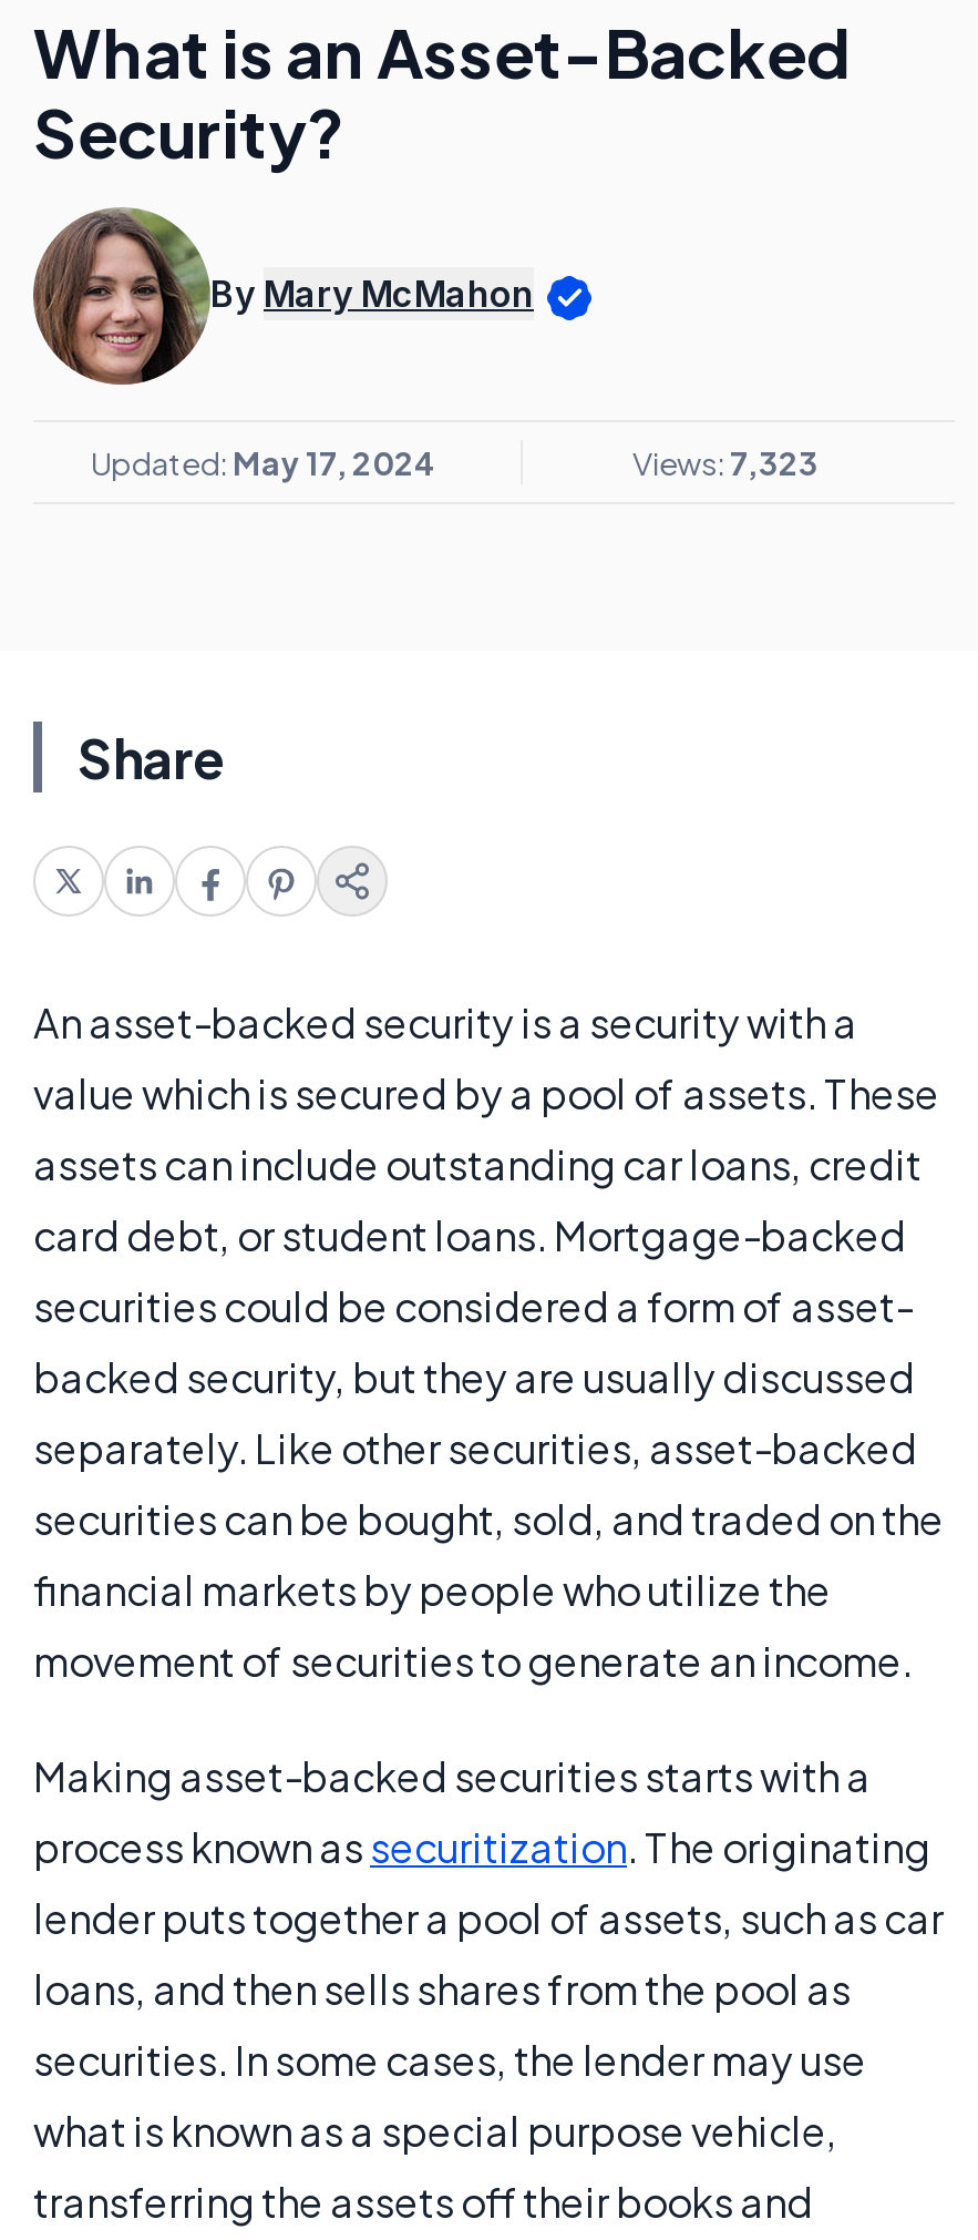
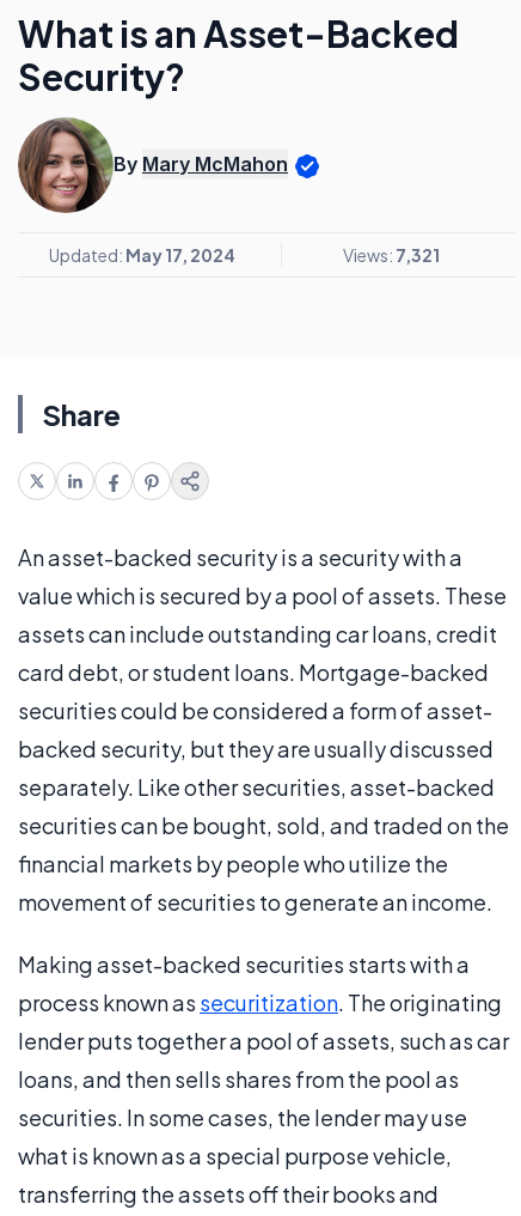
- Views: 7,323
+ Views: 7,321
